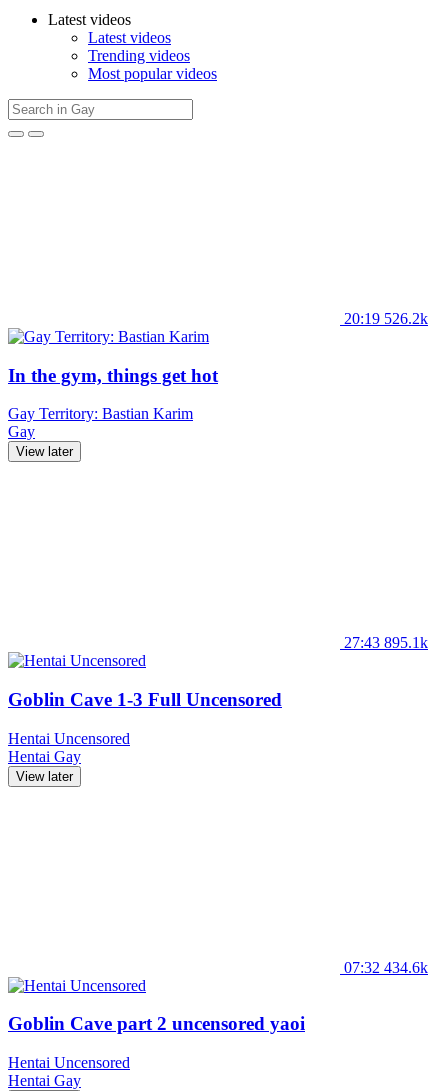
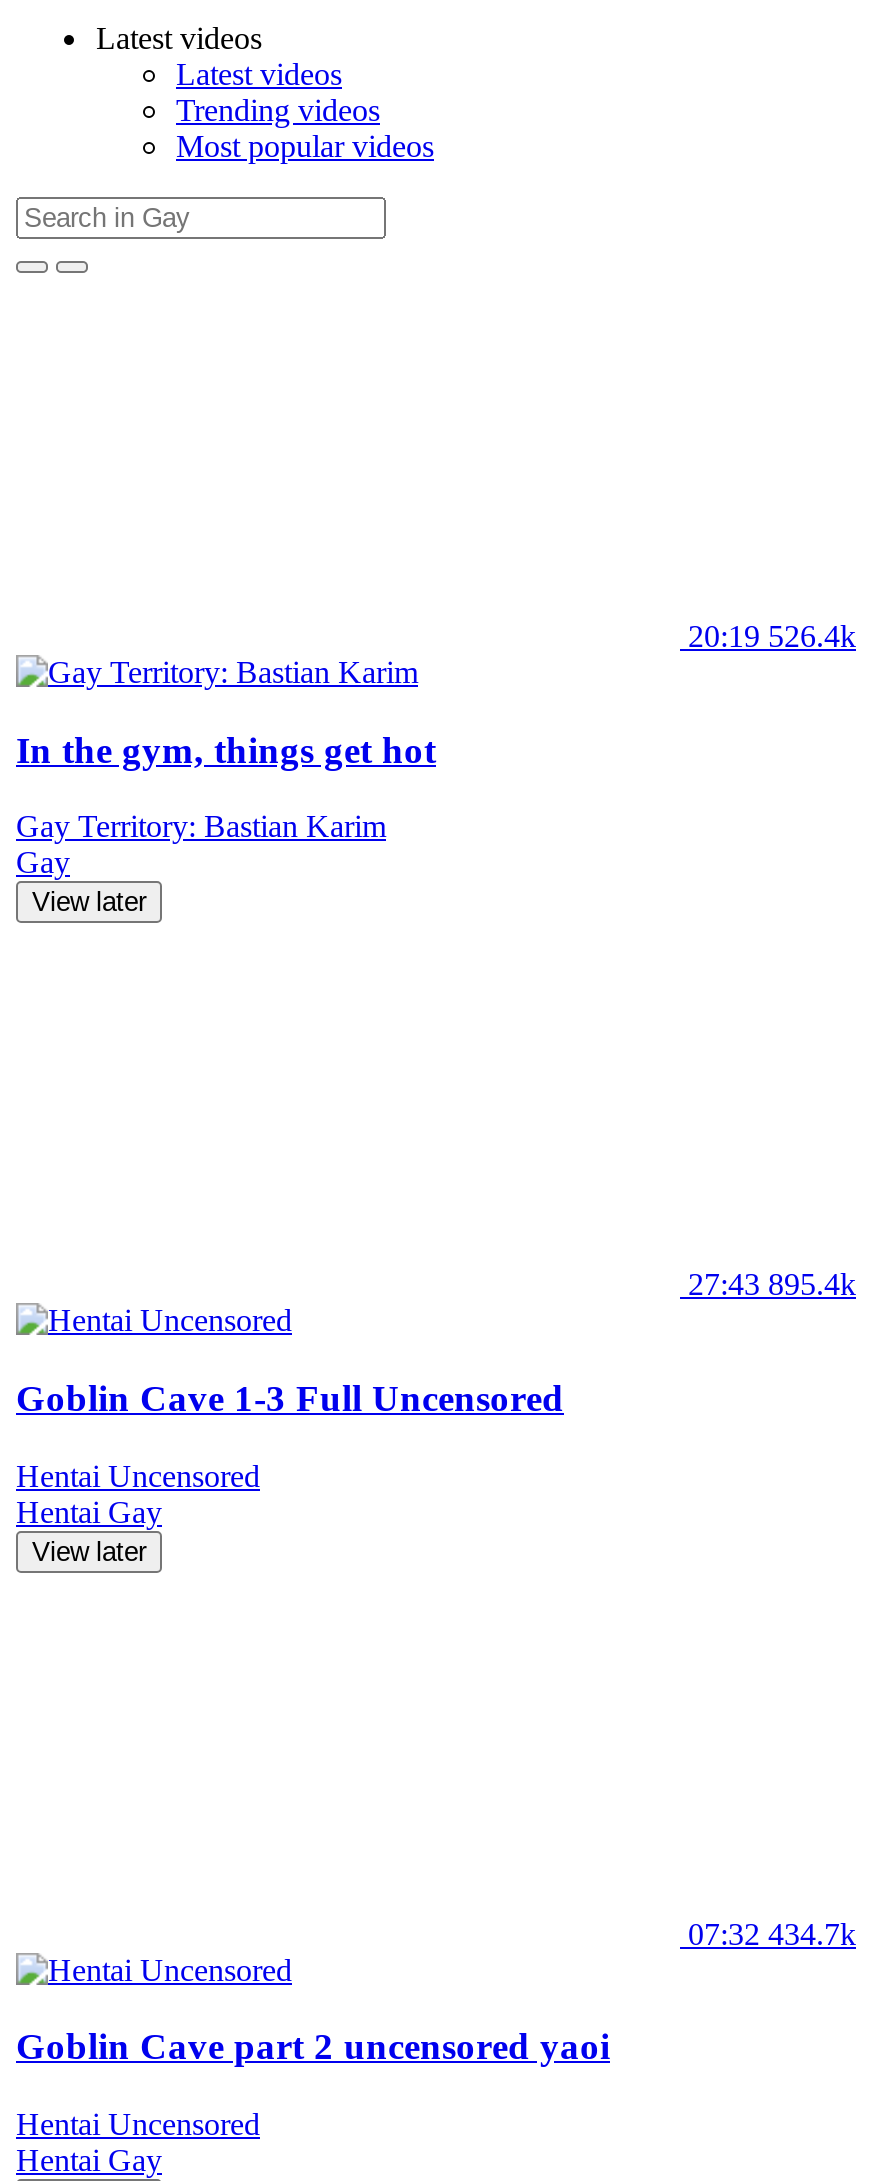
- 20:19 526.2k
+ 20:19 526.4k

- 27:43 895.1k
+ 27:43 895.4k

- 07:32 434.6k
+ 07:32 434.7k
